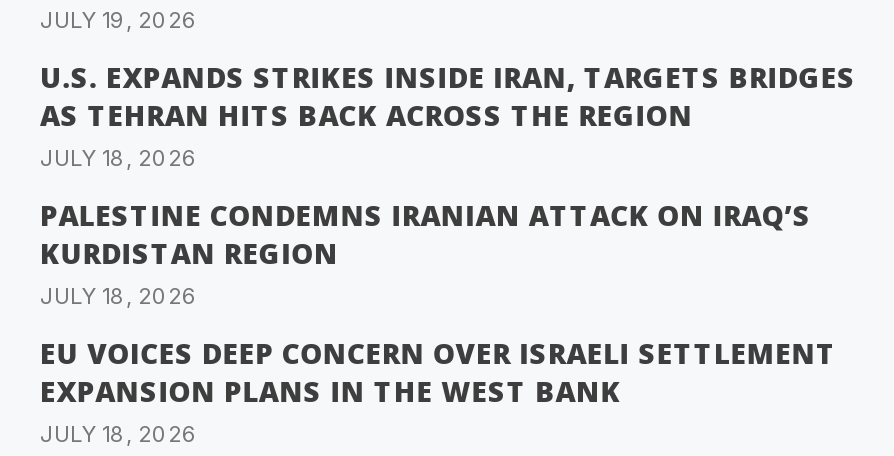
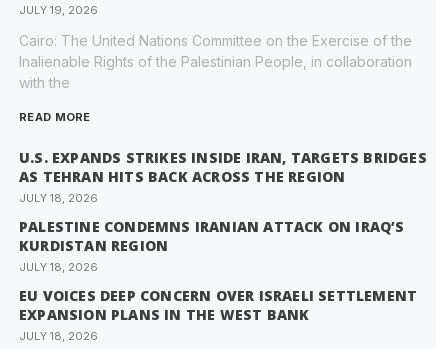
+ Cairo: The United Nations Committee on the Exercise of the
+ Inalienable Rights of the Palestinian People, in collaboration
+ with the
+ READ MORE
